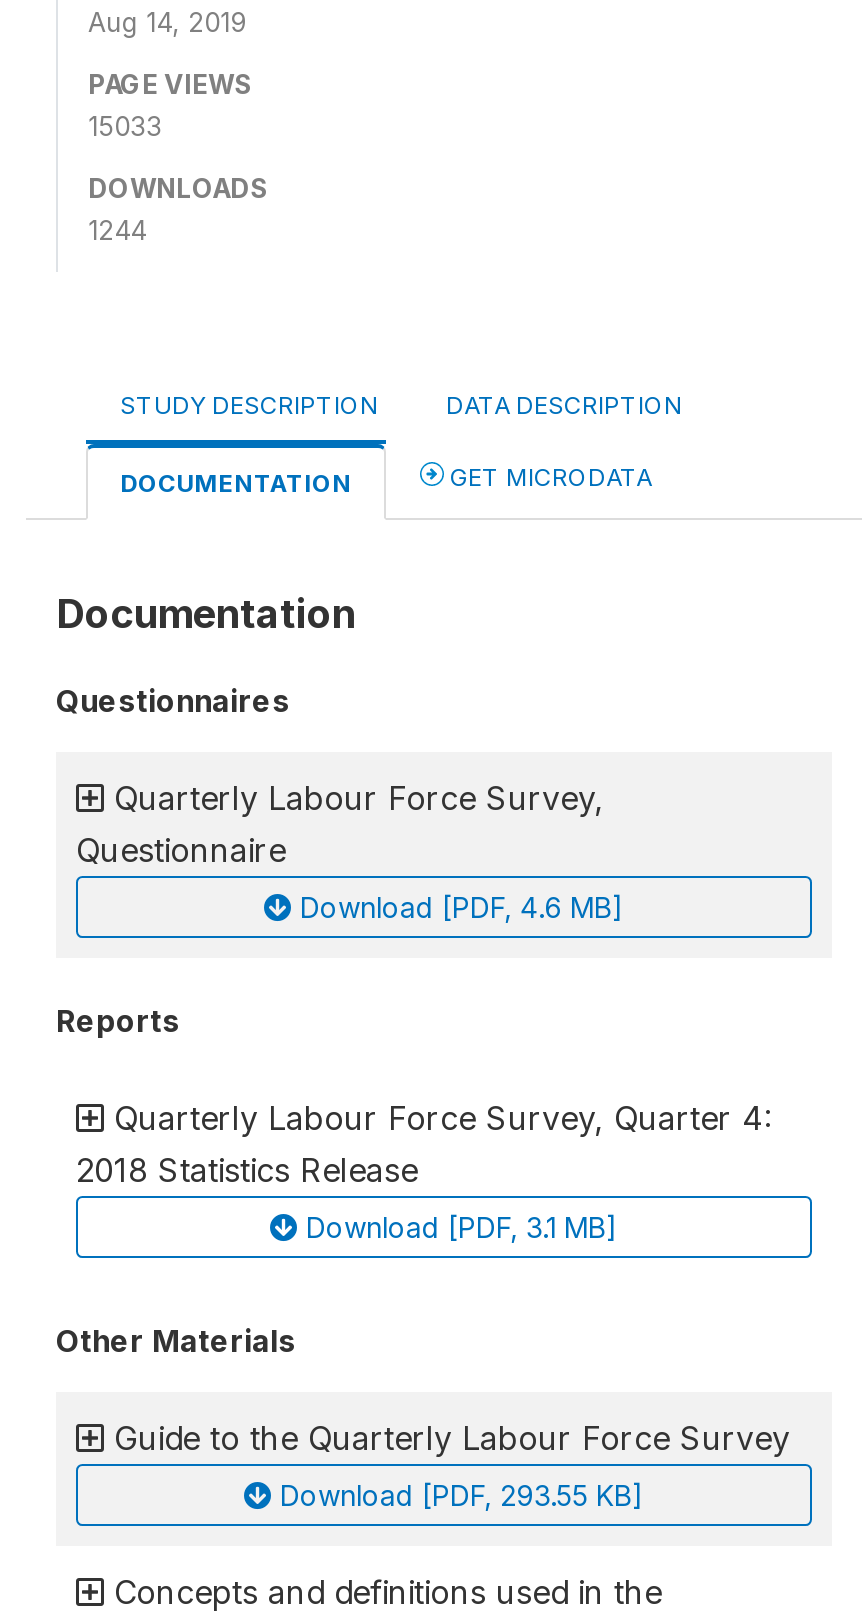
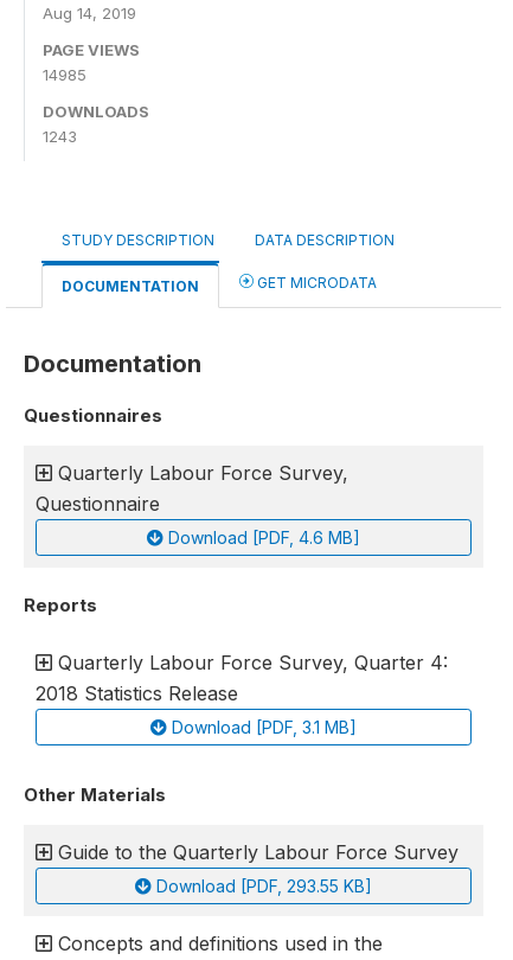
- 15033
+ 14985

- 1244
+ 1243
